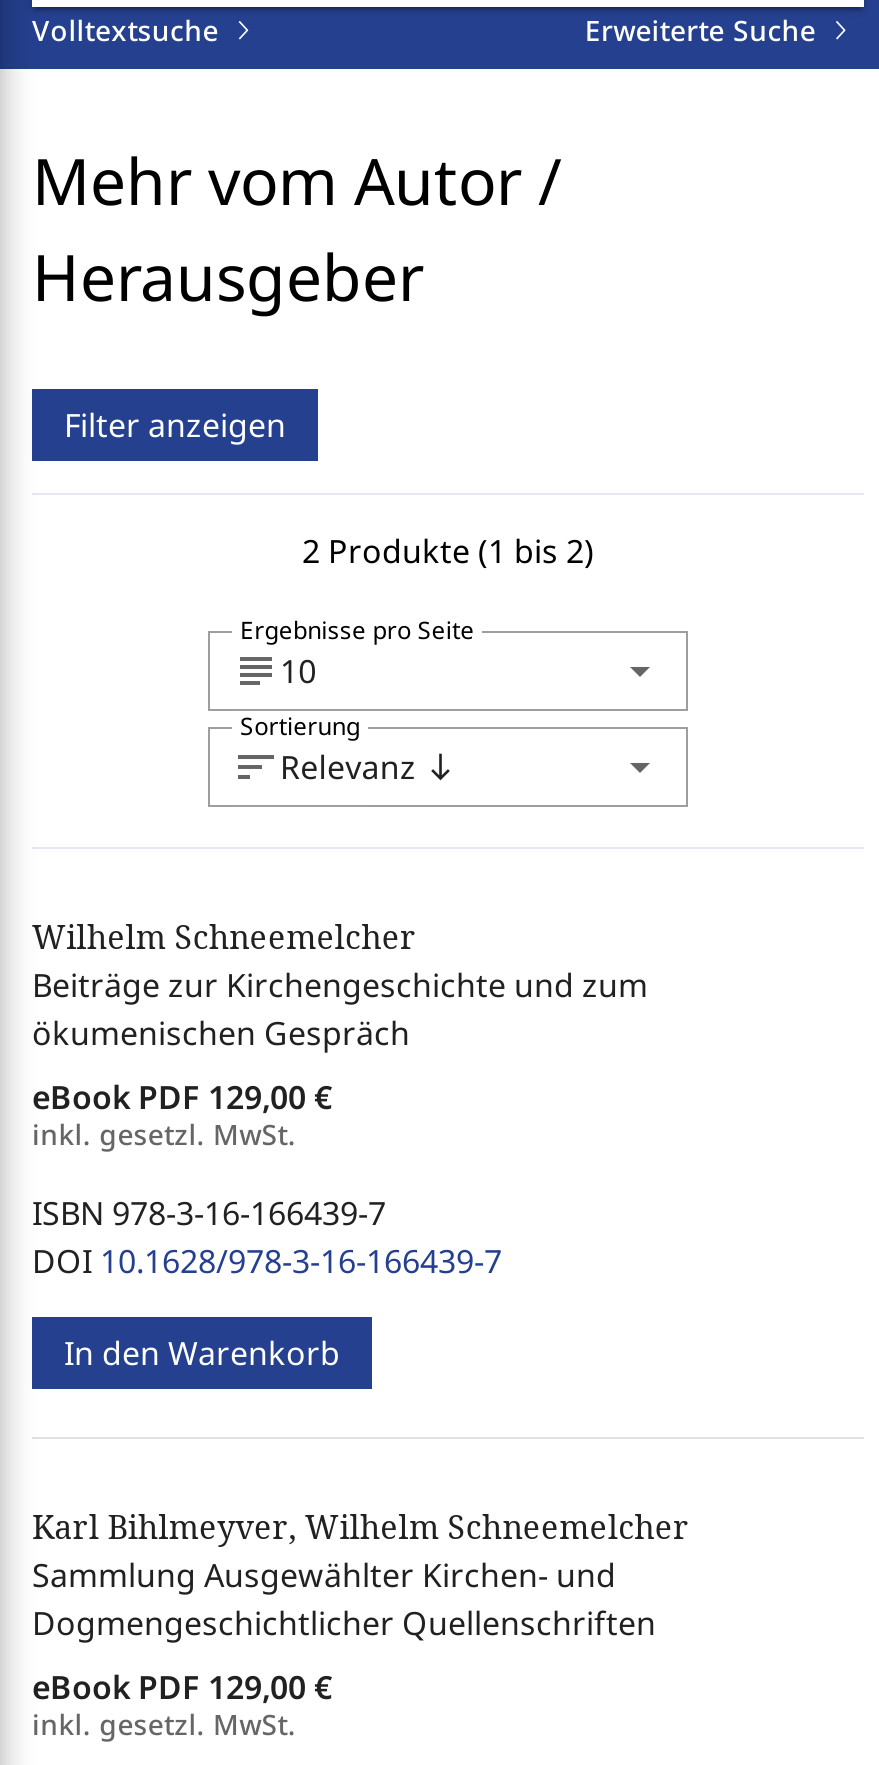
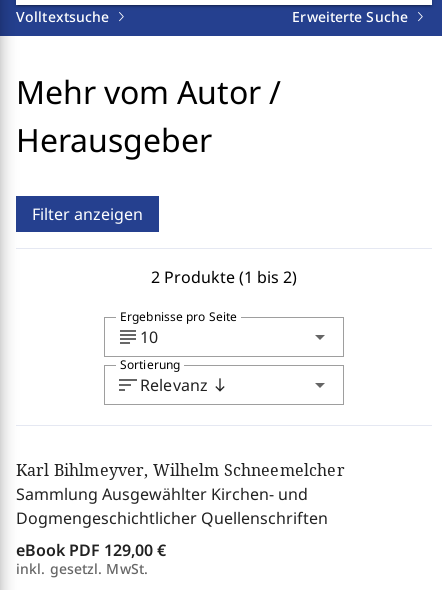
- Wilhelm Schneemelcher
- Beiträge zur Kirchengeschichte und zum
- ökumenischen Gespräch
- eBook PDF 129,00 €
- inkl. gesetzl. MwSt.
- ISBN 978-3-16-166439-7
- DOI 10.1628/978-3-16-166439-7
- In den Warenkorb
